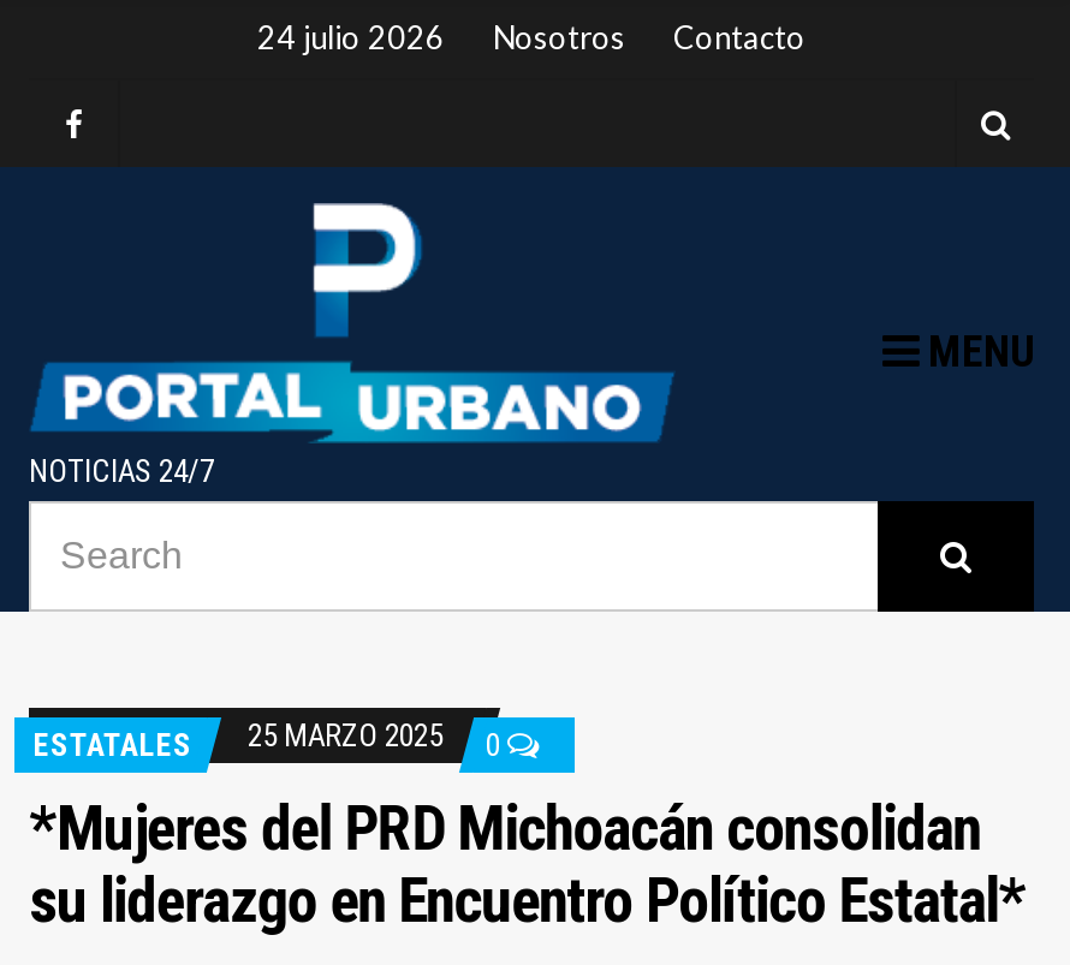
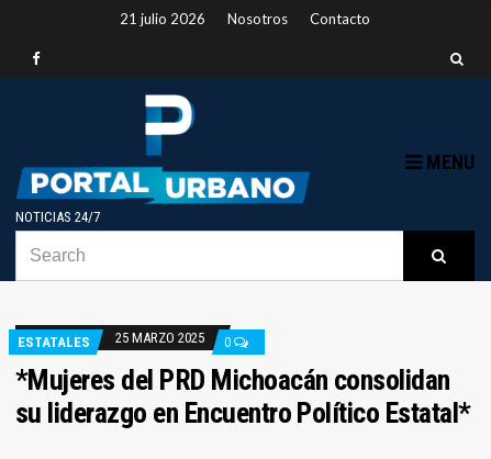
- 24 julio 2026 Nosotros Contacto
+ 21 julio 2026 Nosotros Contacto
